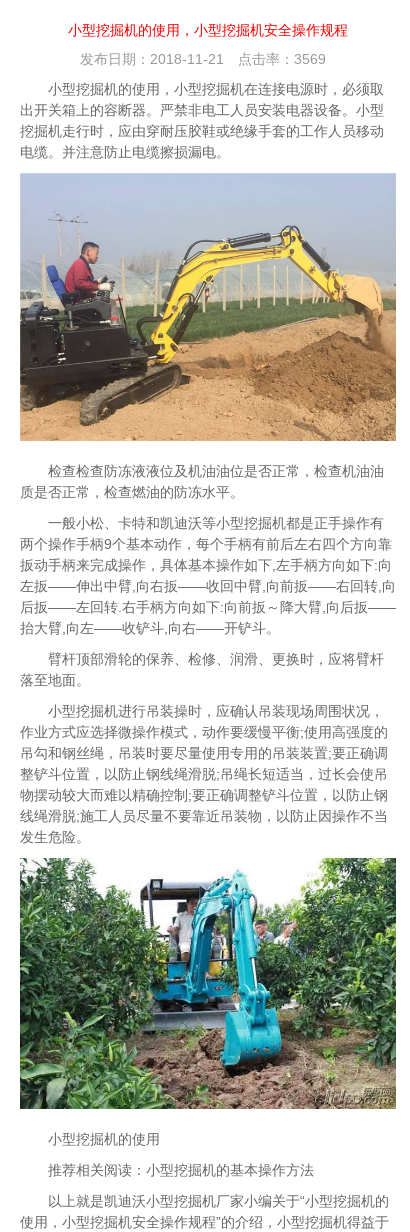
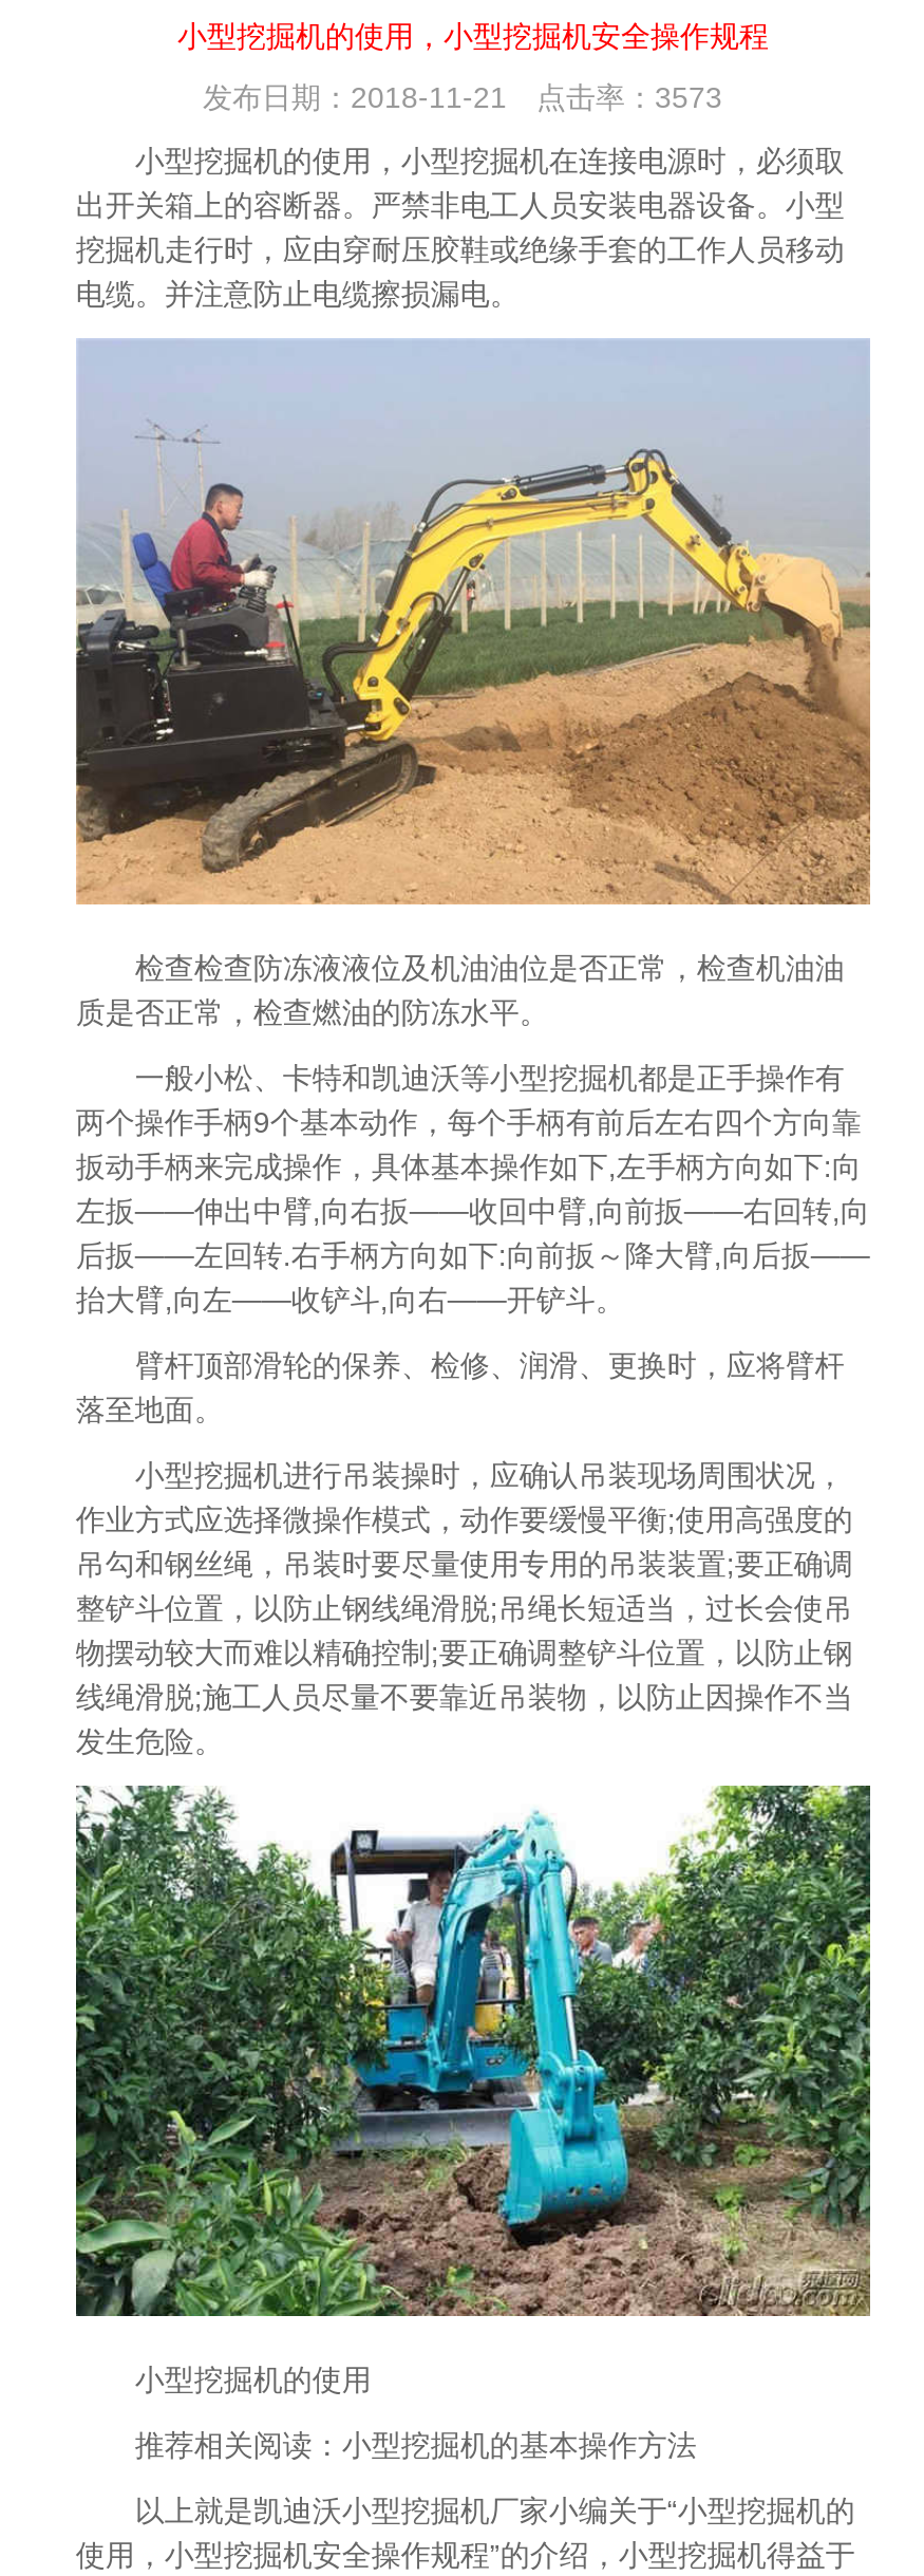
- 发布日期：2018-11-21 点击率：3569
+ 发布日期：2018-11-21 点击率：3573
